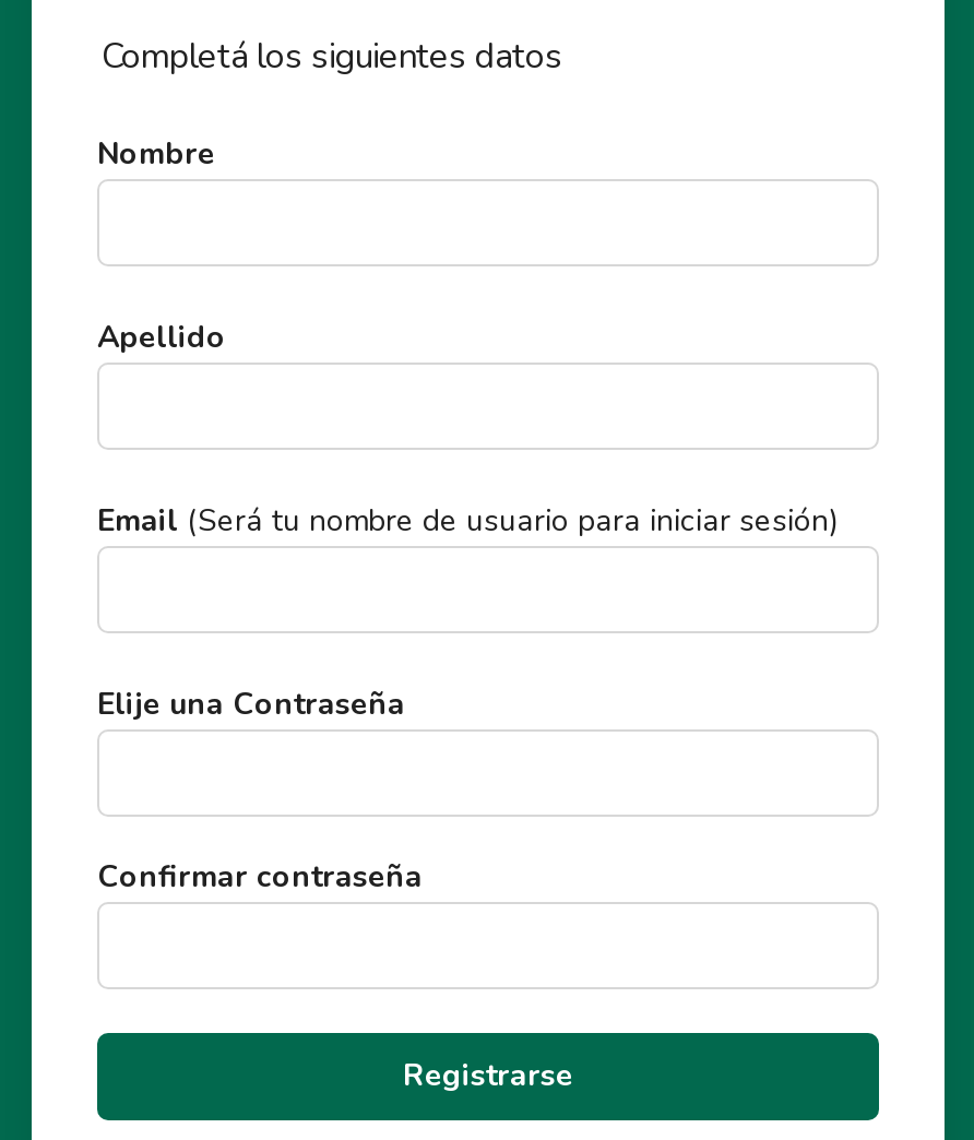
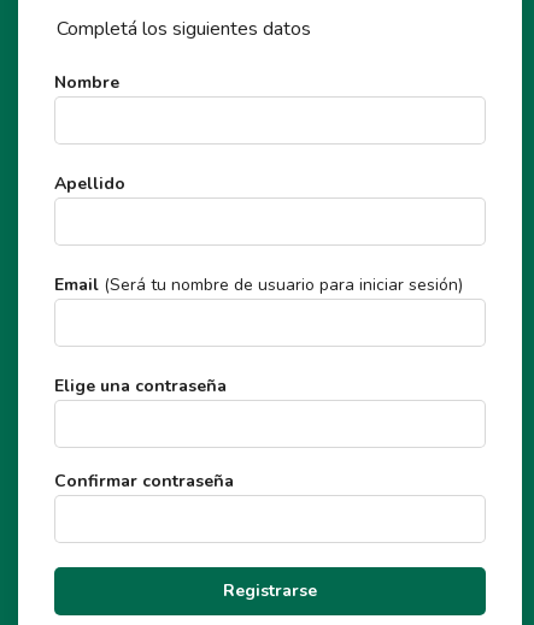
- Elije una Contraseña
+ Elige una contraseña
